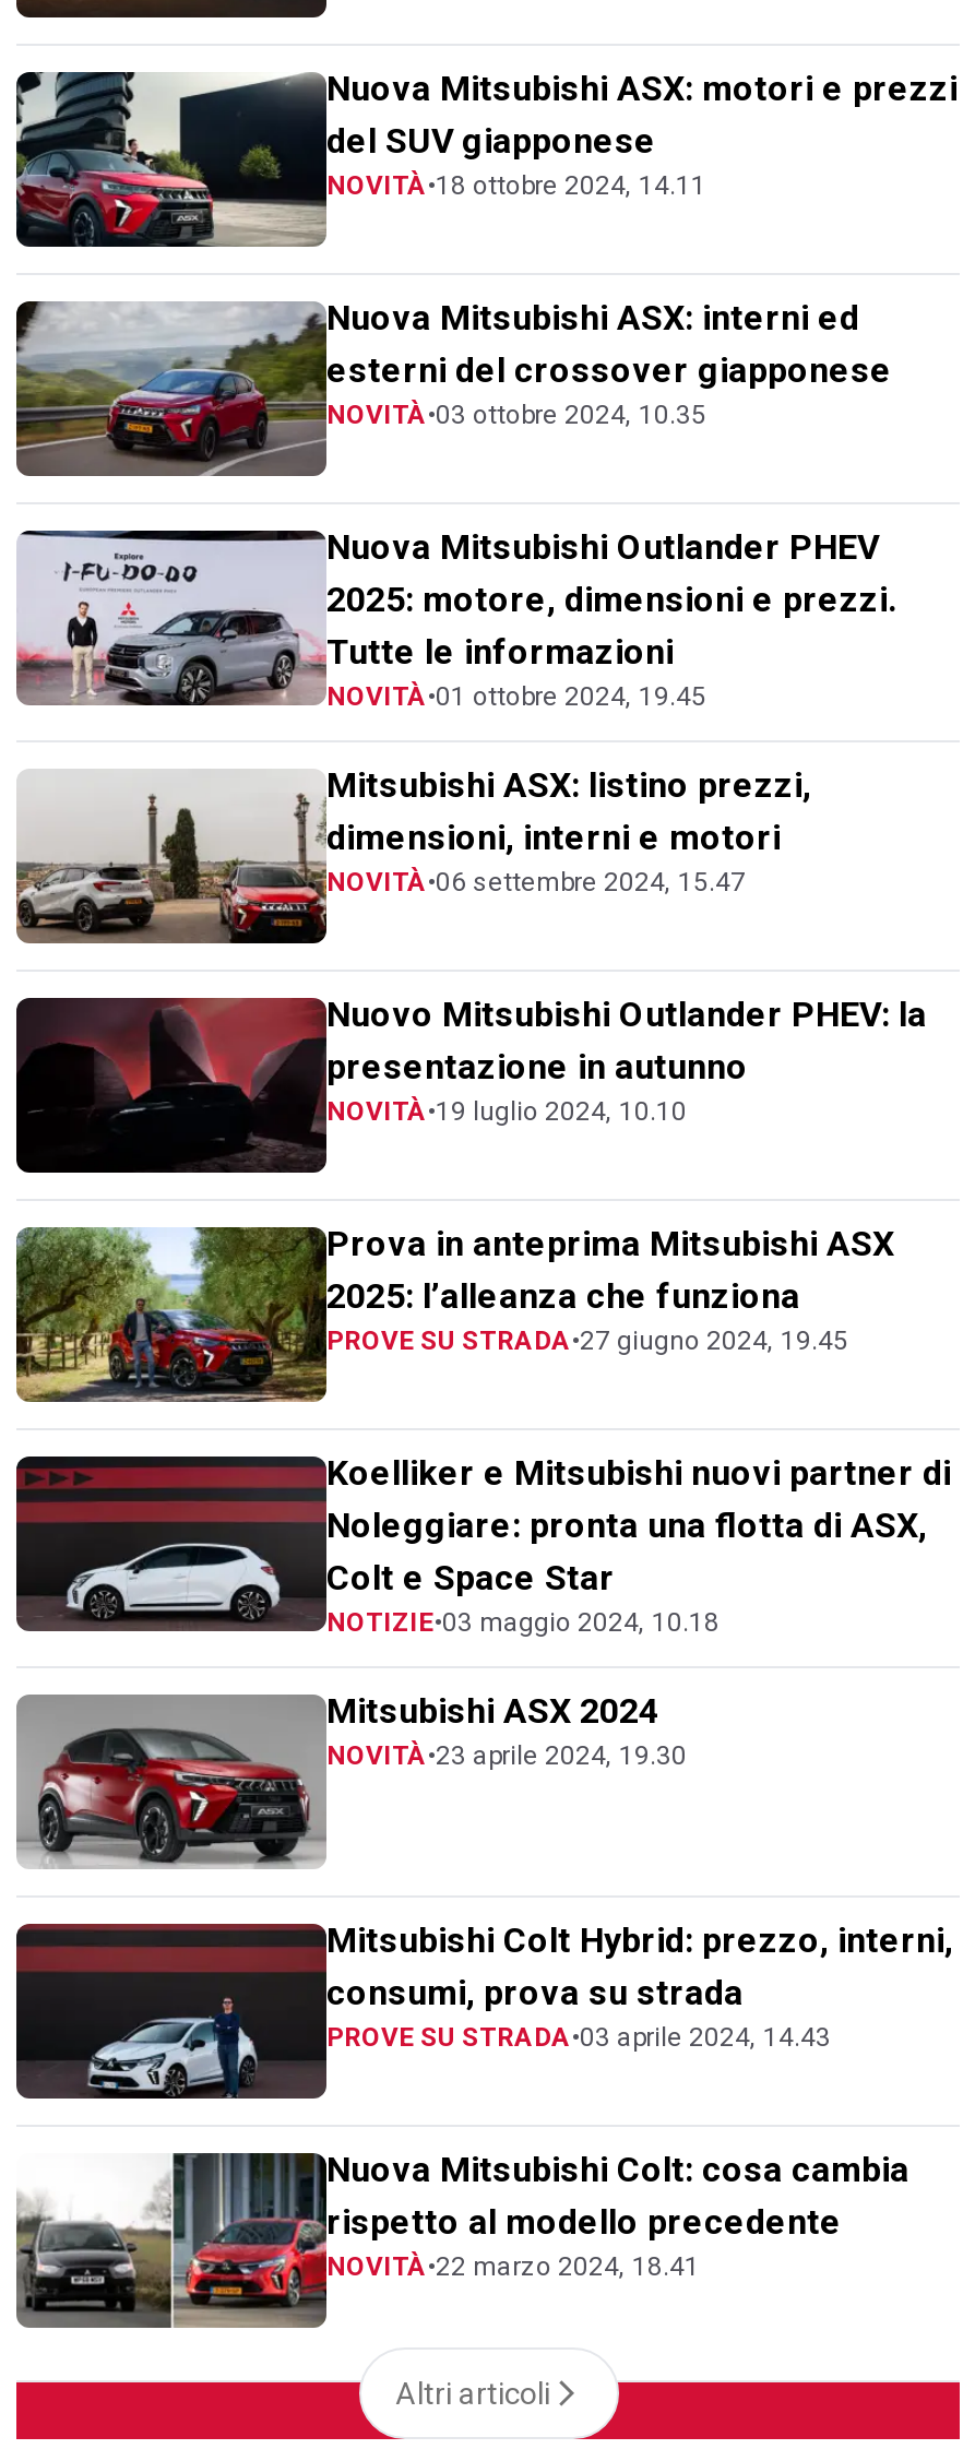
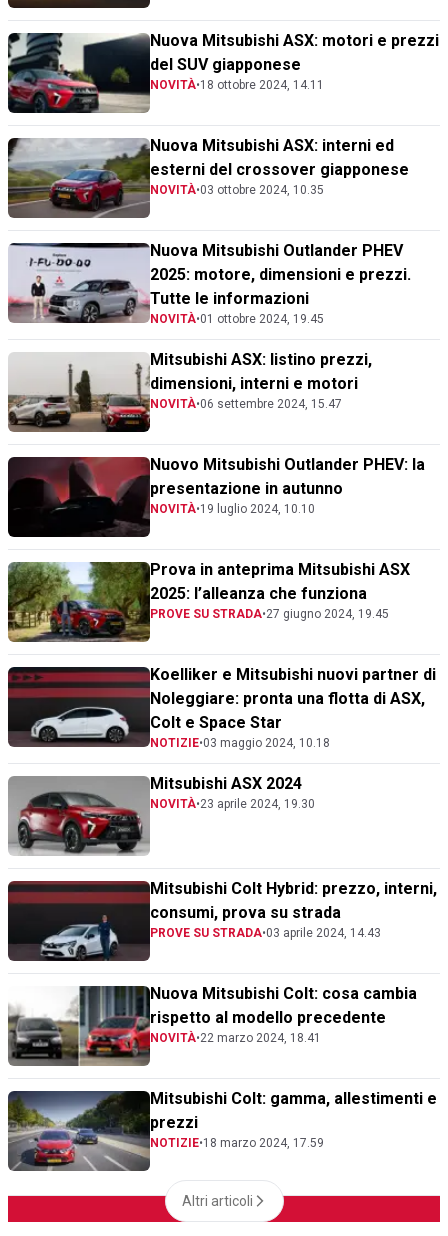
+ [image]
+ Mitsubishi Colt: gamma, allestimenti e
+ prezzi
+ NOTIZIE•18 marzo 2024, 17.59
